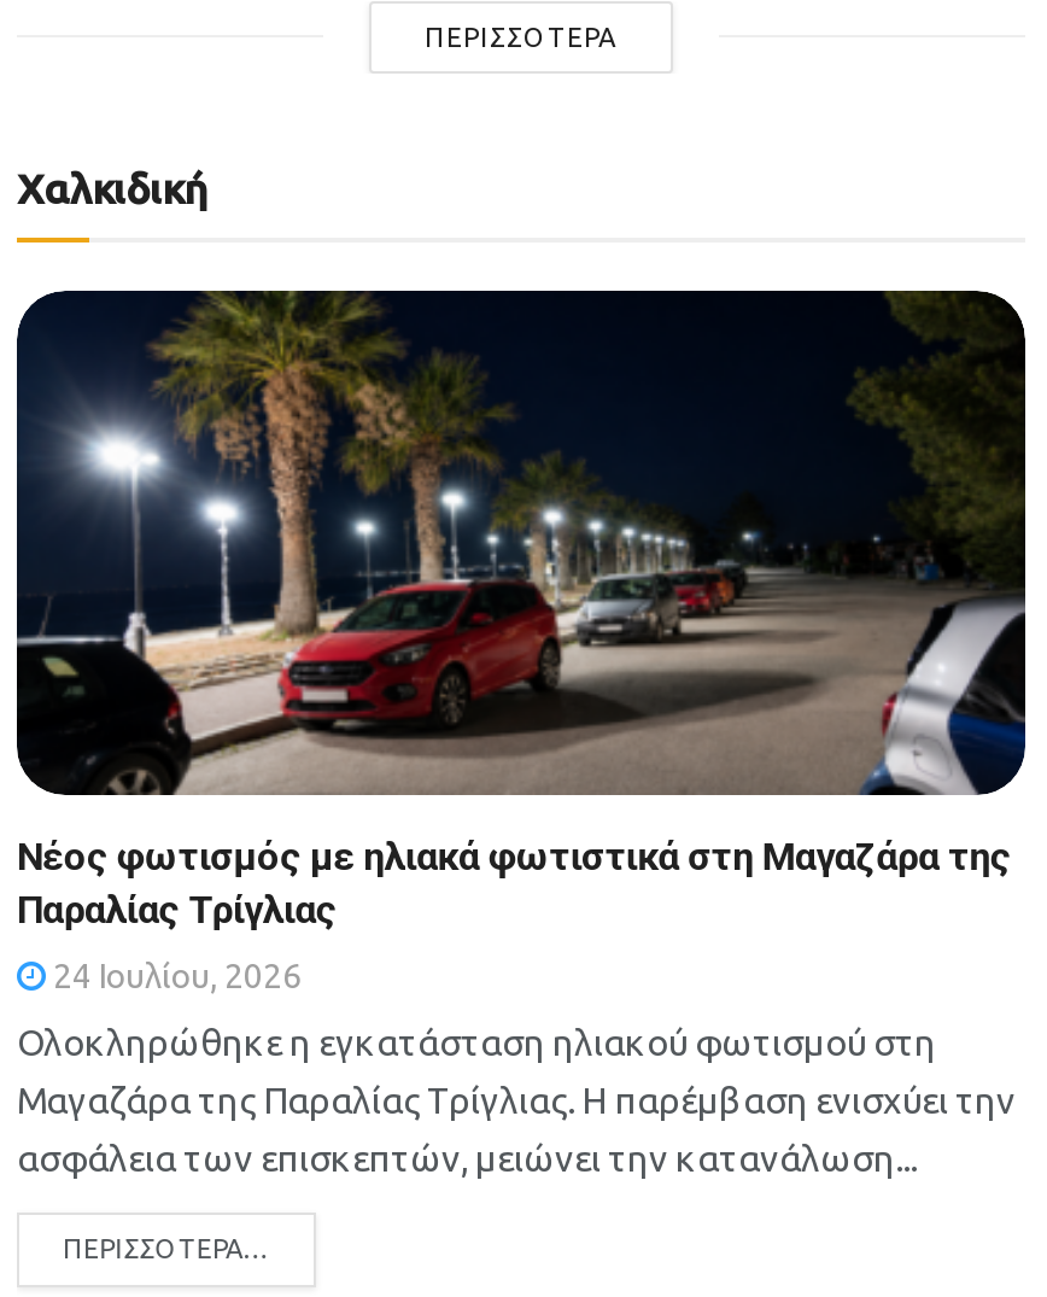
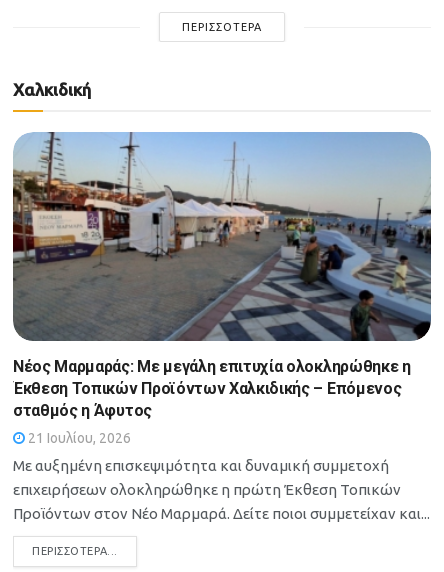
- [image]
- Νέος φωτισμός με ηλιακά φωτιστικά στη Μαγαζάρα της
- Παραλίας Τρίγλιας
+ [image]
+ Νέος Μαρμαράς: Με μεγάλη επιτυχία ολοκληρώθηκε η
+ Έκθεση Τοπικών Προϊόντων Χαλκιδικής – Επόμενος
+ σταθμός η Άφυτος

- 24 Ιουλίου, 2026
+ 21 Ιουλίου, 2026

- Ολοκληρώθηκε η εγκατάσταση ηλιακού φωτισμού στη
- Μαγαζάρα της Παραλίας Τρίγλιας. Η παρέμβαση ενισχύει την
- ασφάλεια των επισκεπτών, μειώνει την κατανάλωση...
+ Με αυξημένη επισκεψιμότητα και δυναμική συμμετοχή
+ επιχειρήσεων ολοκληρώθηκε η πρώτη Έκθεση Τοπικών
+ Προϊόντων στον Νέο Μαρμαρά. Δείτε ποιοι συμμετείχαν και...
